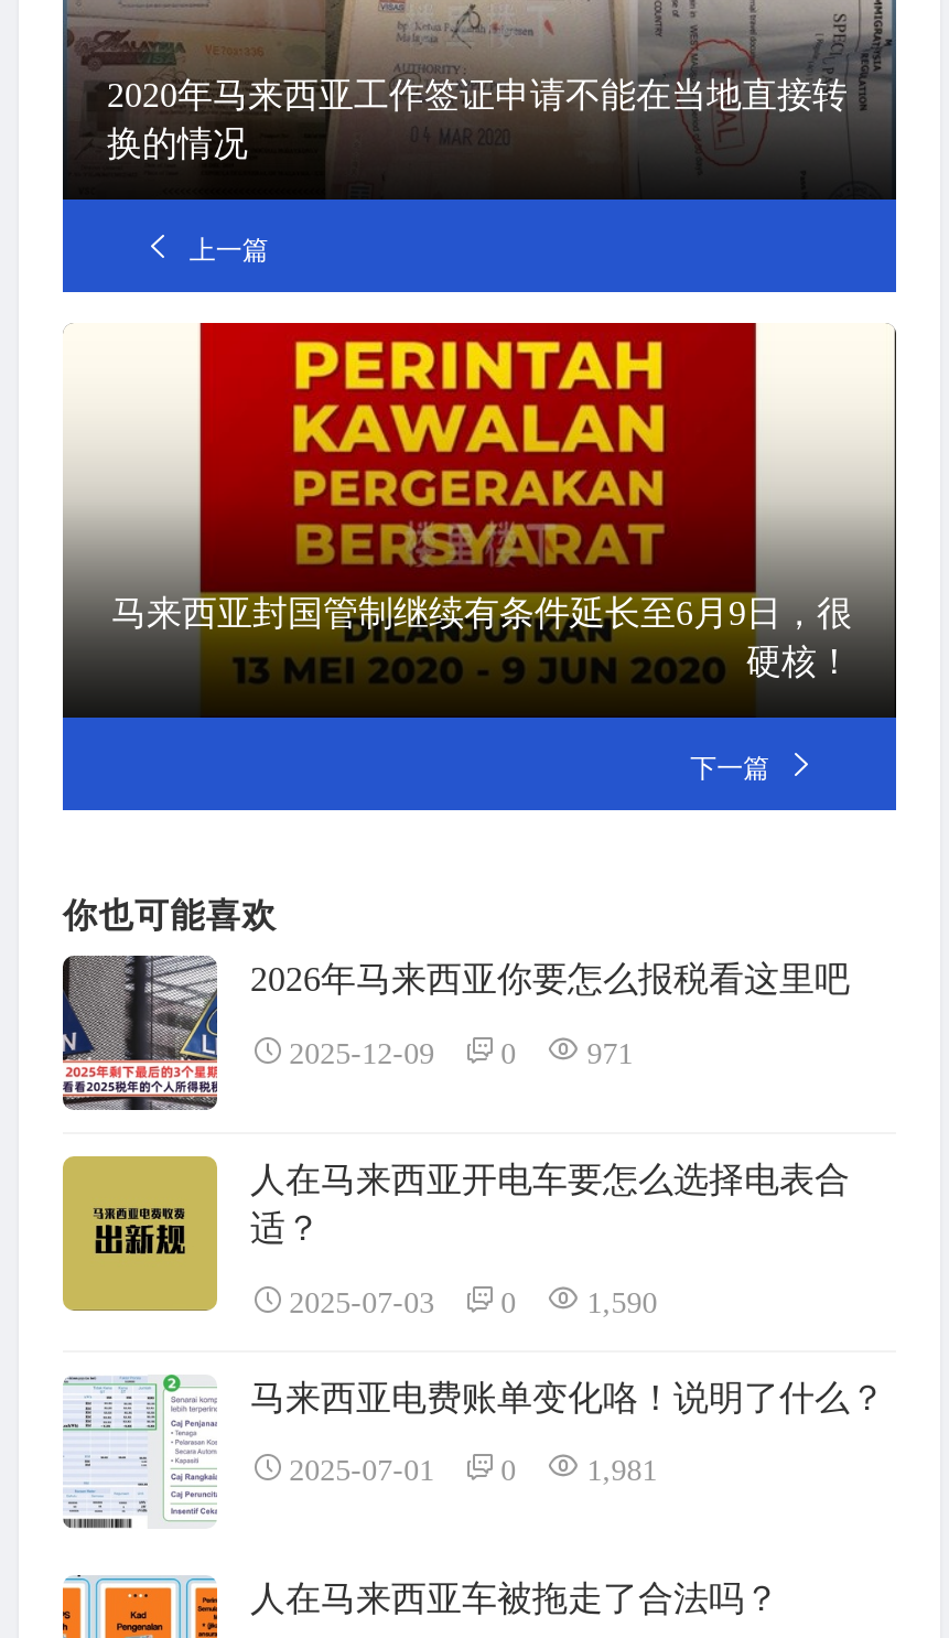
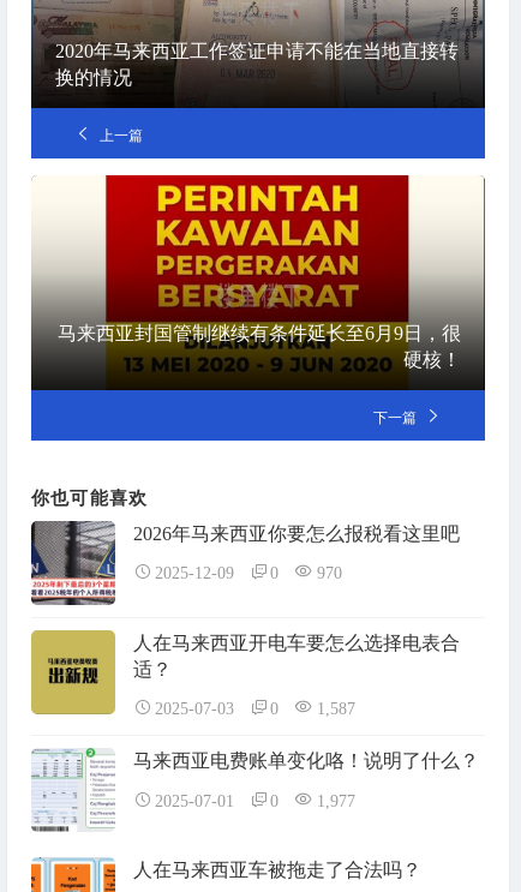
- 971
+ 970

- 1,590
+ 1,587

- 1,981
+ 1,977
